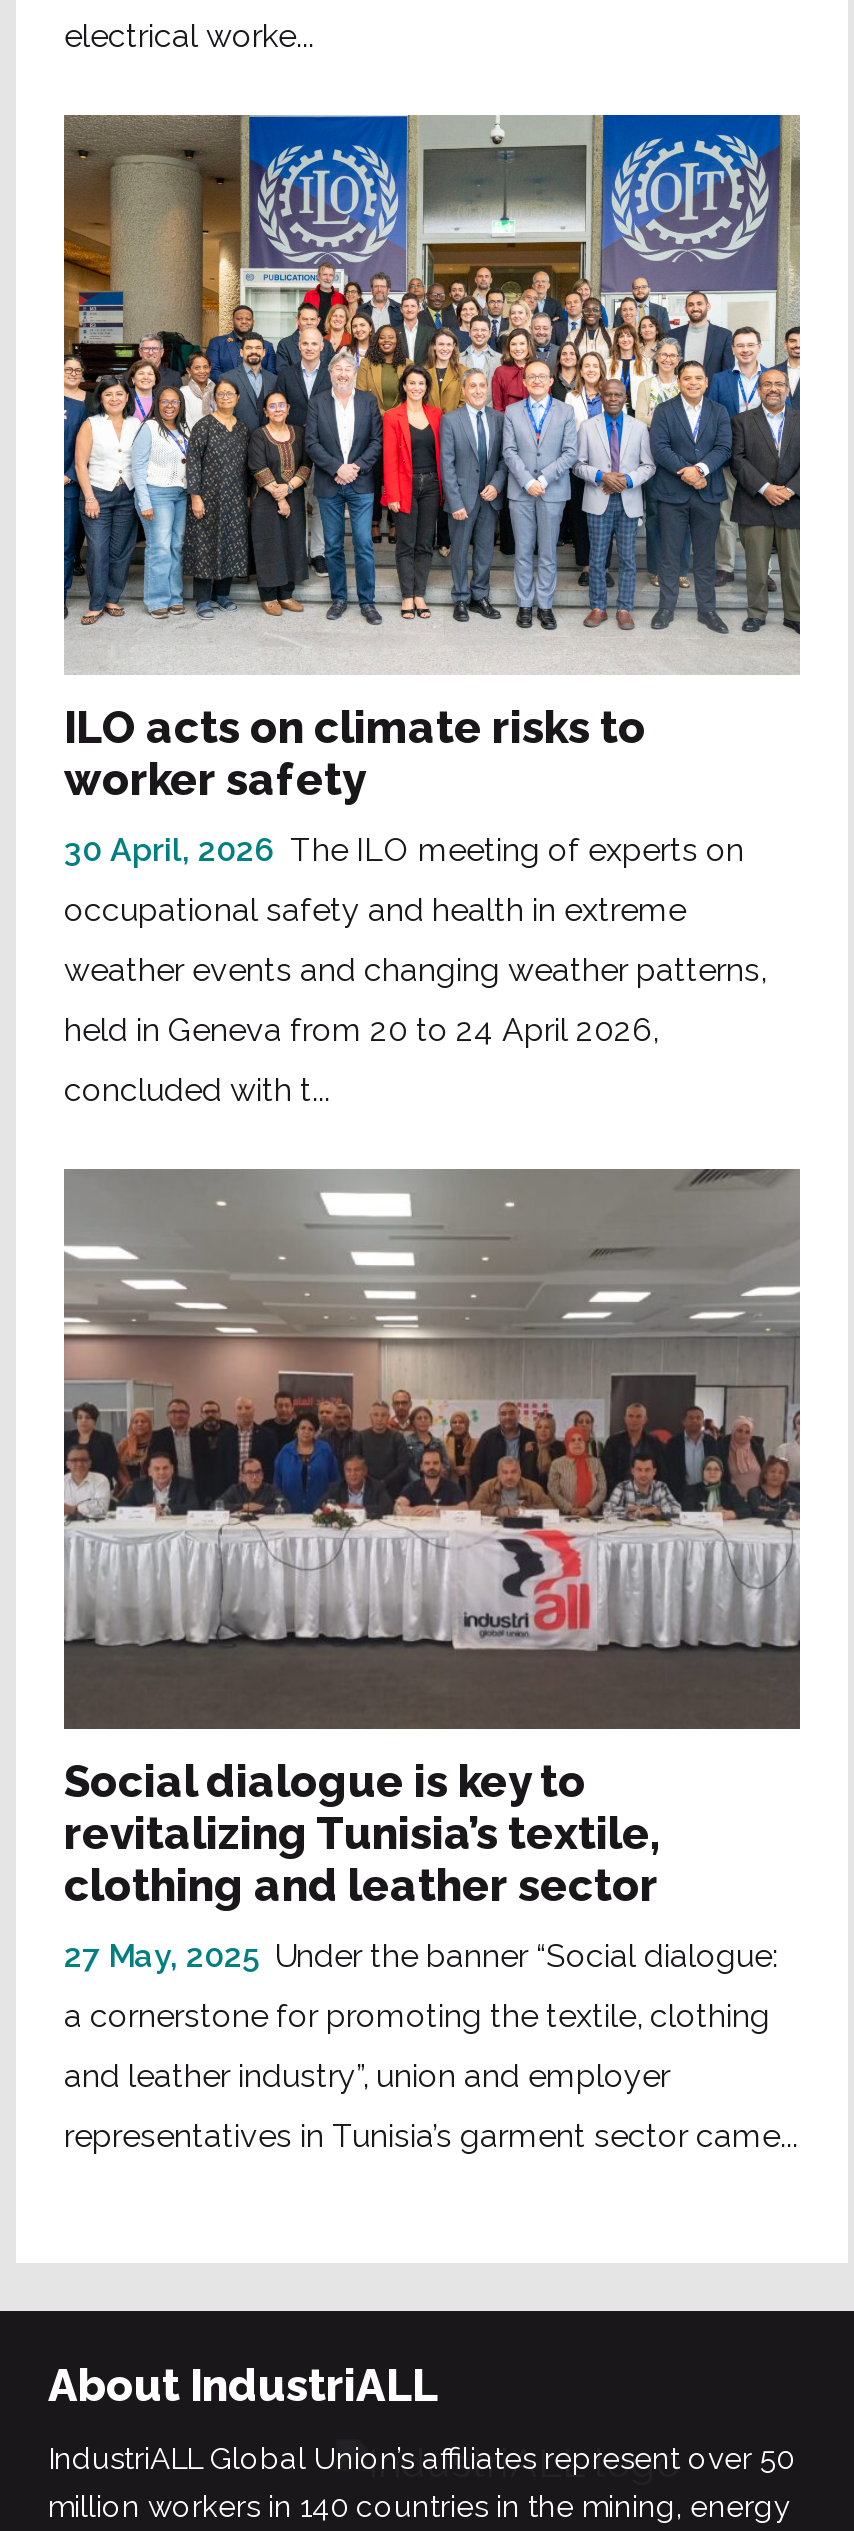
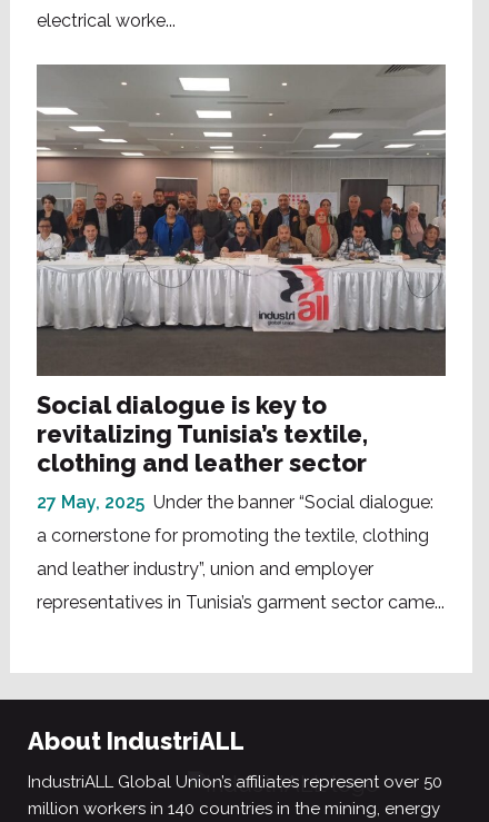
- [image]
- ILO acts on climate risks to
- worker safety
- 30 April, 2026 The ILO meeting of experts on
- occupational safety and health in extreme
- weather events and changing weather patterns,
- held in Geneva from 20 to 24 April 2026,
- concluded with t...
